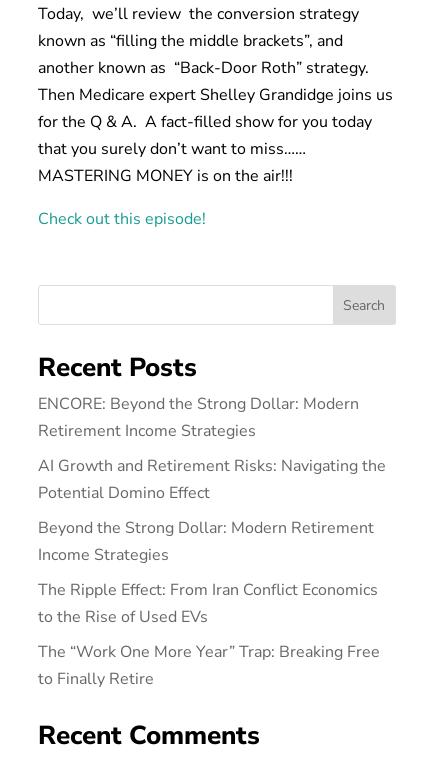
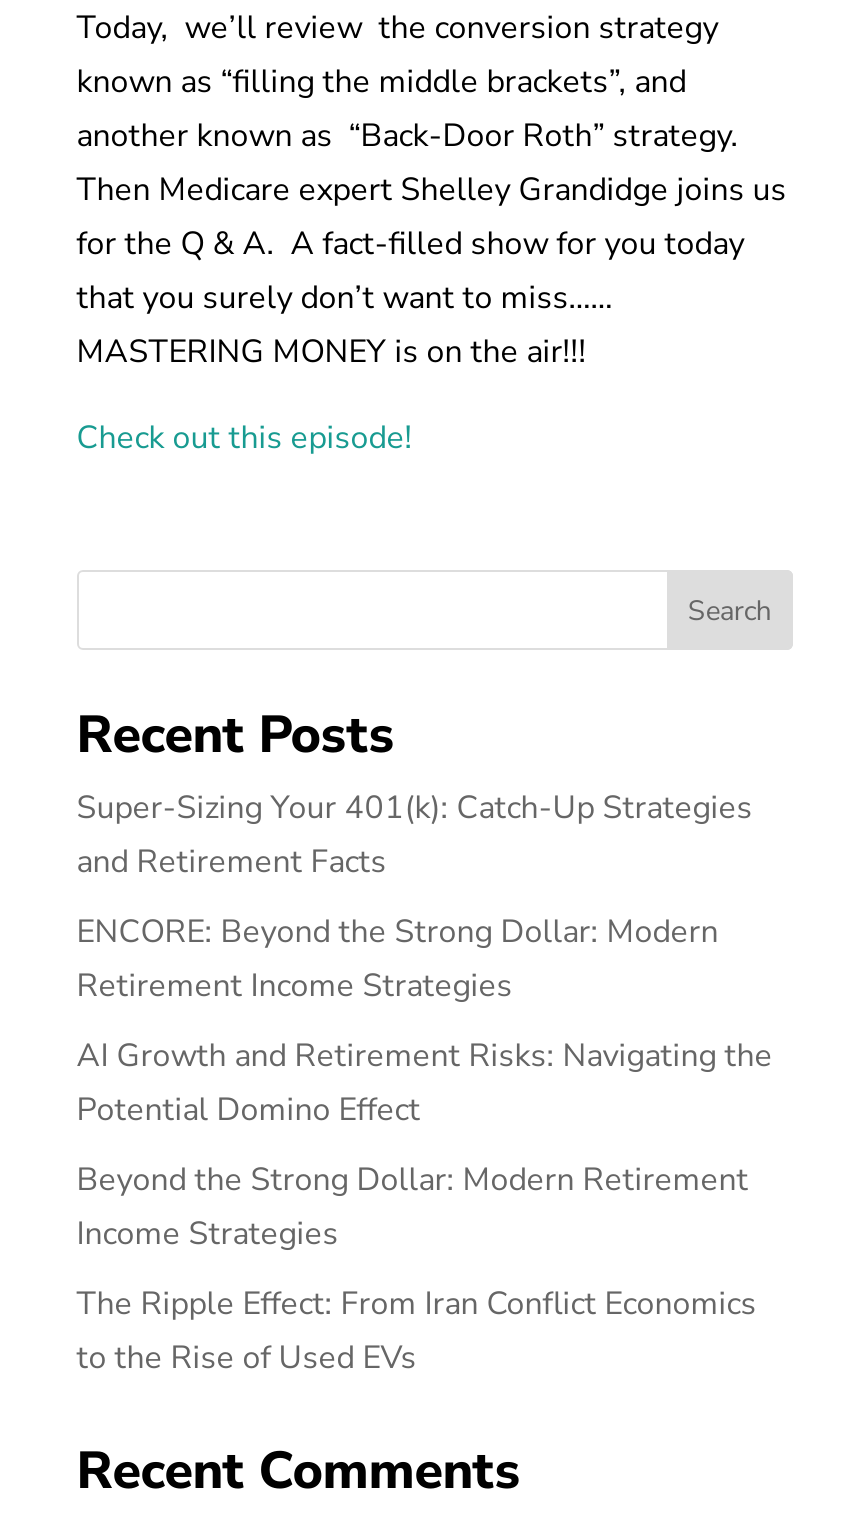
+ Super-Sizing Your 401(k): Catch-Up Strategies
+ and Retirement Facts

moved down: ENCORE: Beyond the Strong Dollar: Modern | Retirement Income Strategies | AI Growth and Retirement Risks: Navigating the | Potential Domino Effect | Beyond the Strong Dollar: Modern Retirement | Income Strategies | The Ripple Effect: From Iran Conflict Economics | to the Rise of Used EVs

- The “Work One More Year” Trap: Breaking Free
- to Finally Retire
